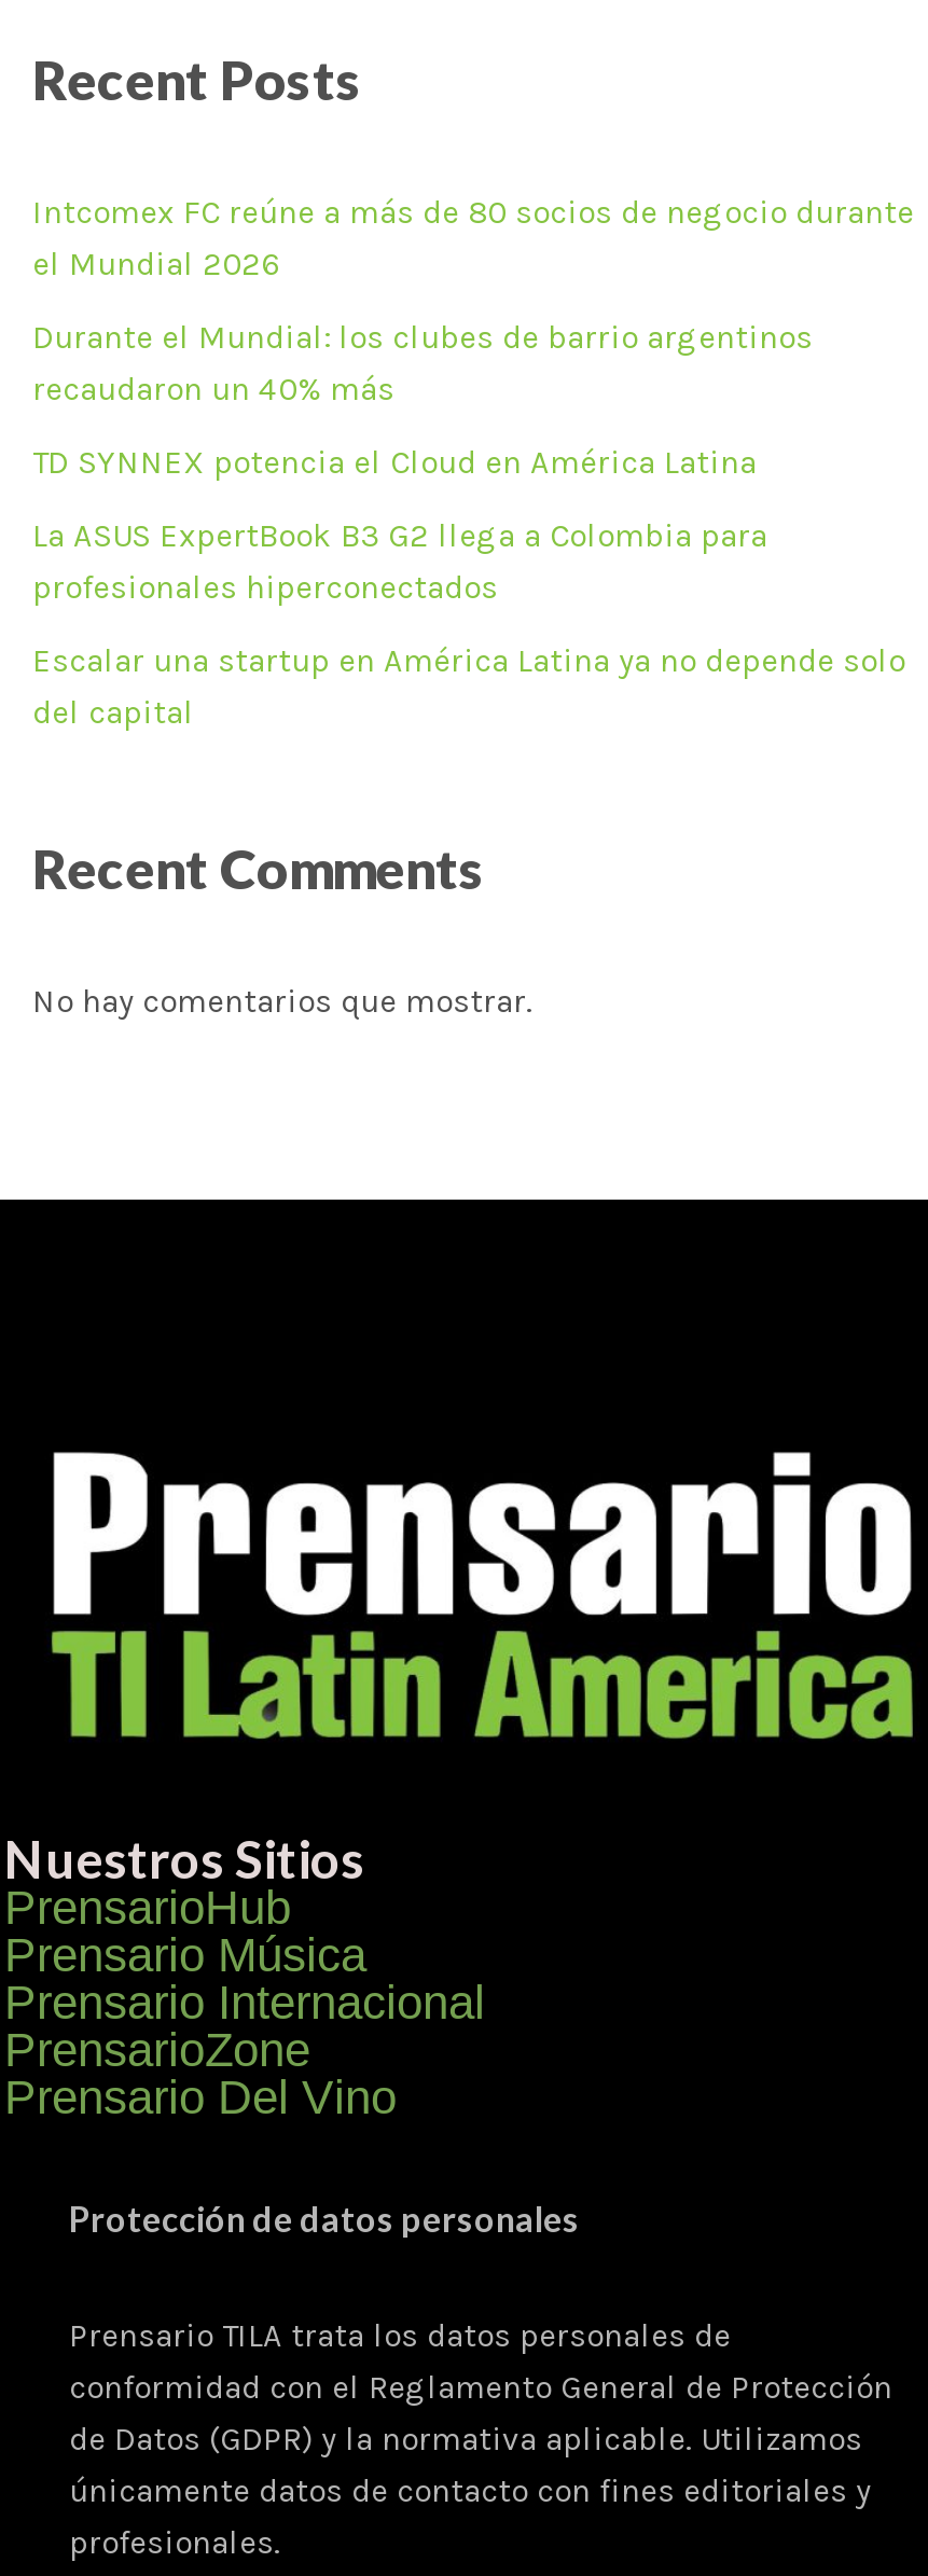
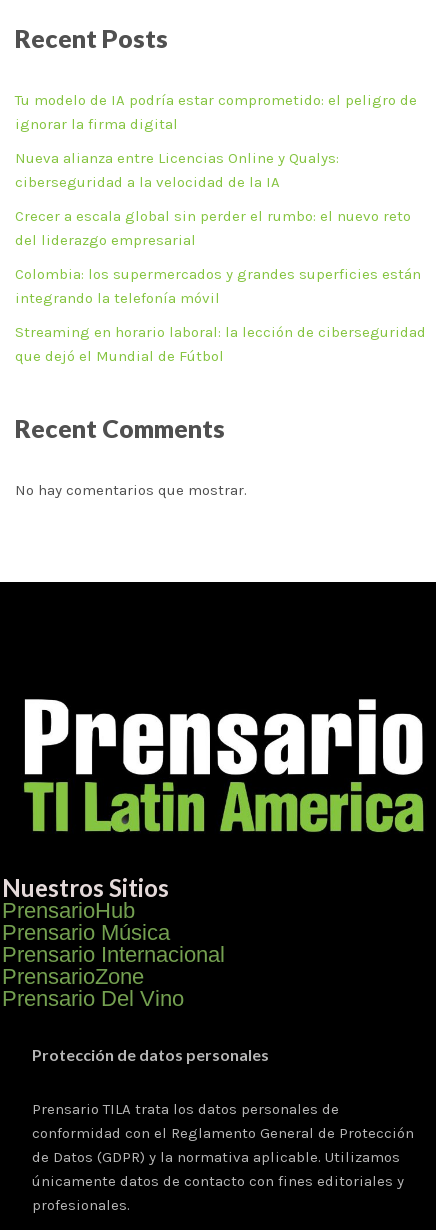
- Intcomex FC reúne a más de 80 socios de negocio durante
- el Mundial 2026
+ Tu modelo de IA podría estar comprometido: el peligro de
+ ignorar la firma digital

- Durante el Mundial: los clubes de barrio argentinos
- recaudaron un 40% más
+ Nueva alianza entre Licencias Online y Qualys:
+ ciberseguridad a la velocidad de la IA

- TD SYNNEX potencia el Cloud en América Latina
+ Crecer a escala global sin perder el rumbo: el nuevo reto
+ del liderazgo empresarial

- La ASUS ExpertBook B3 G2 llega a Colombia para
- profesionales hiperconectados
+ Colombia: los supermercados y grandes superficies están
+ integrando la telefonía móvil

- Escalar una startup en América Latina ya no depende solo
- del capital
+ Streaming en horario laboral: la lección de ciberseguridad
+ que dejó el Mundial de Fútbol
